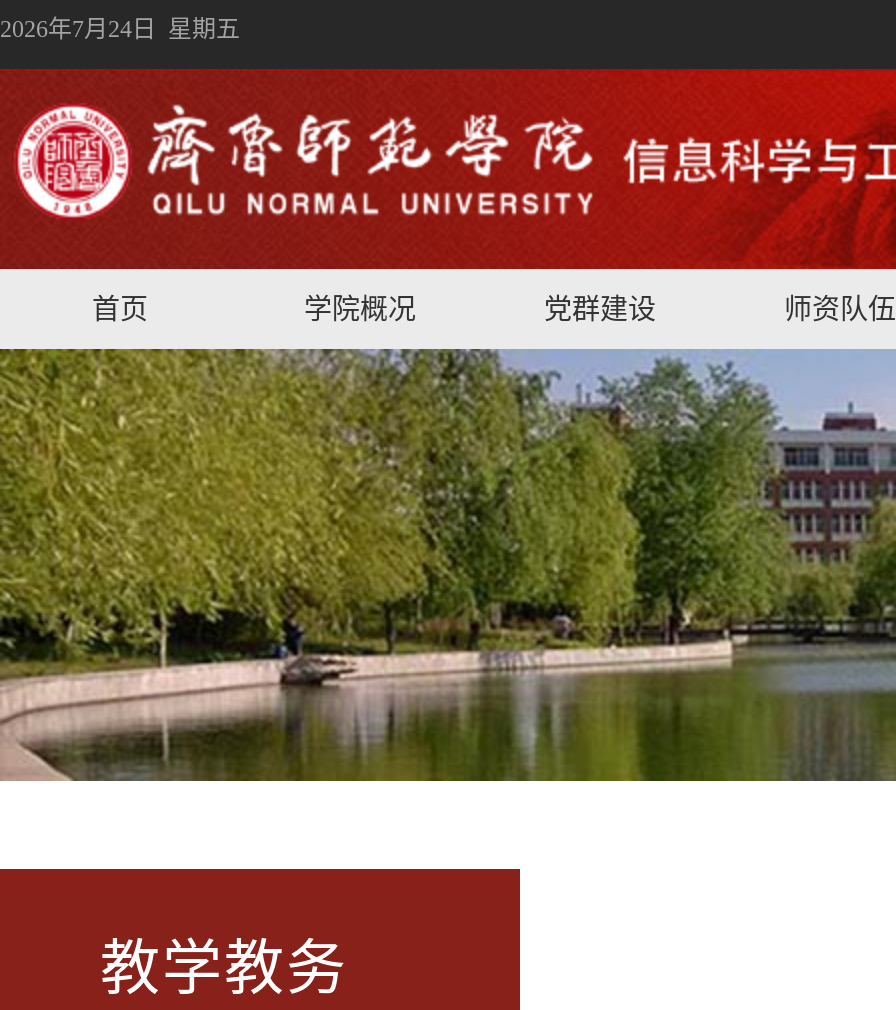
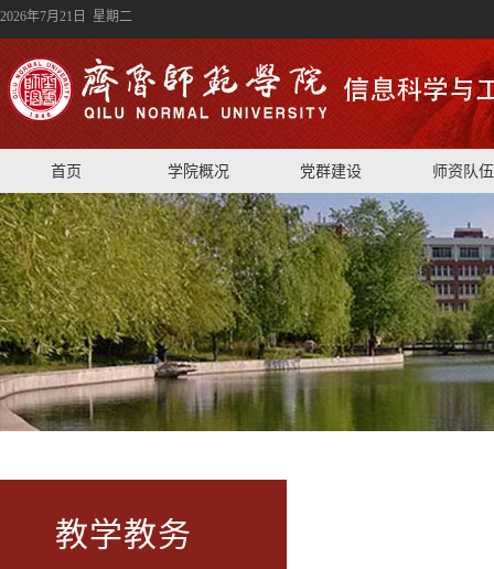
- 2026年7月24日 星期五
+ 2026年7月21日 星期二
